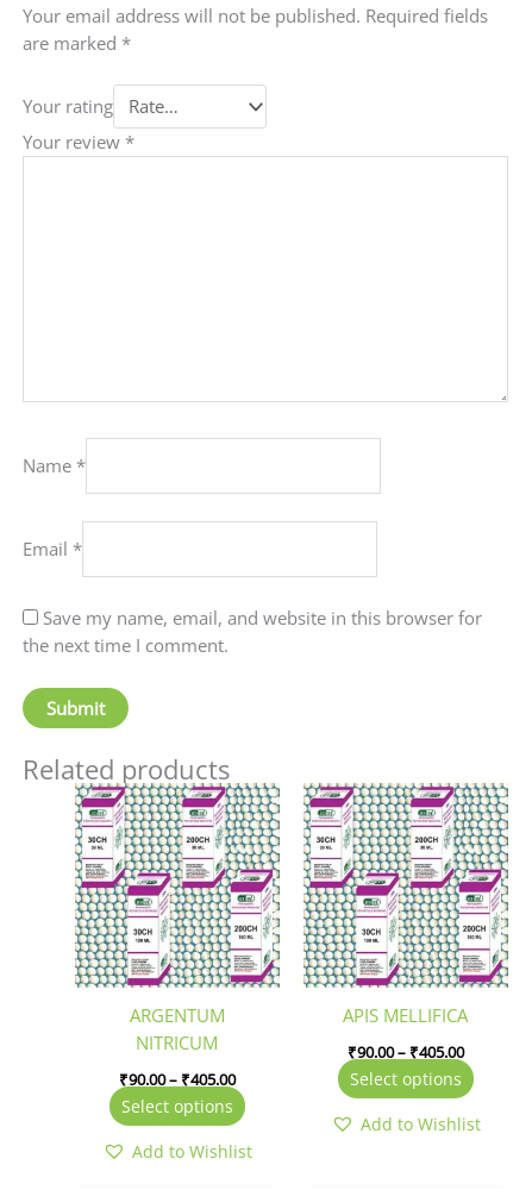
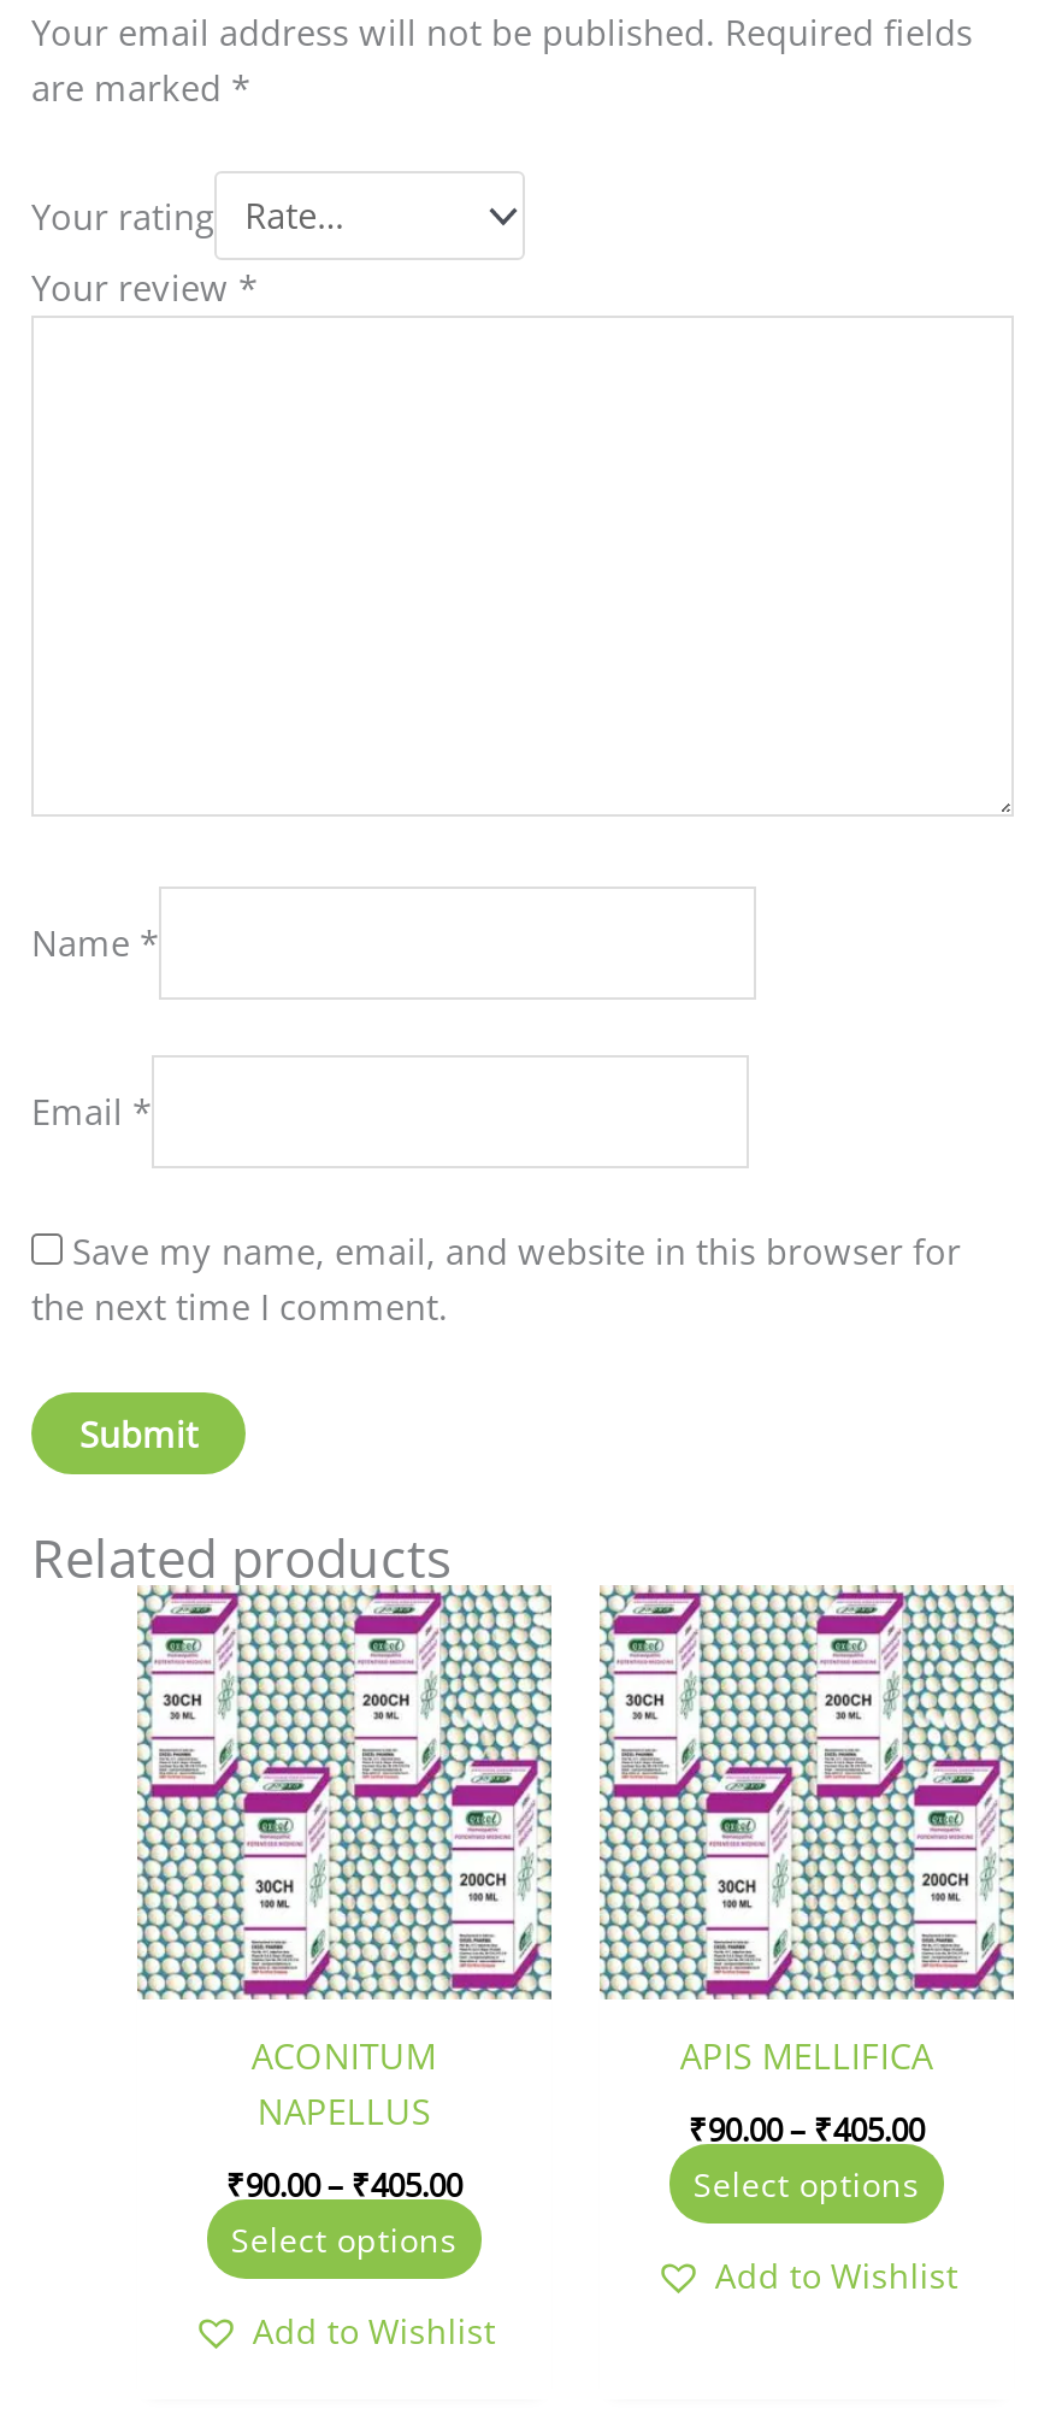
- ARGENTUM
- NITRICUM
+ ACONITUM
+ NAPELLUS
